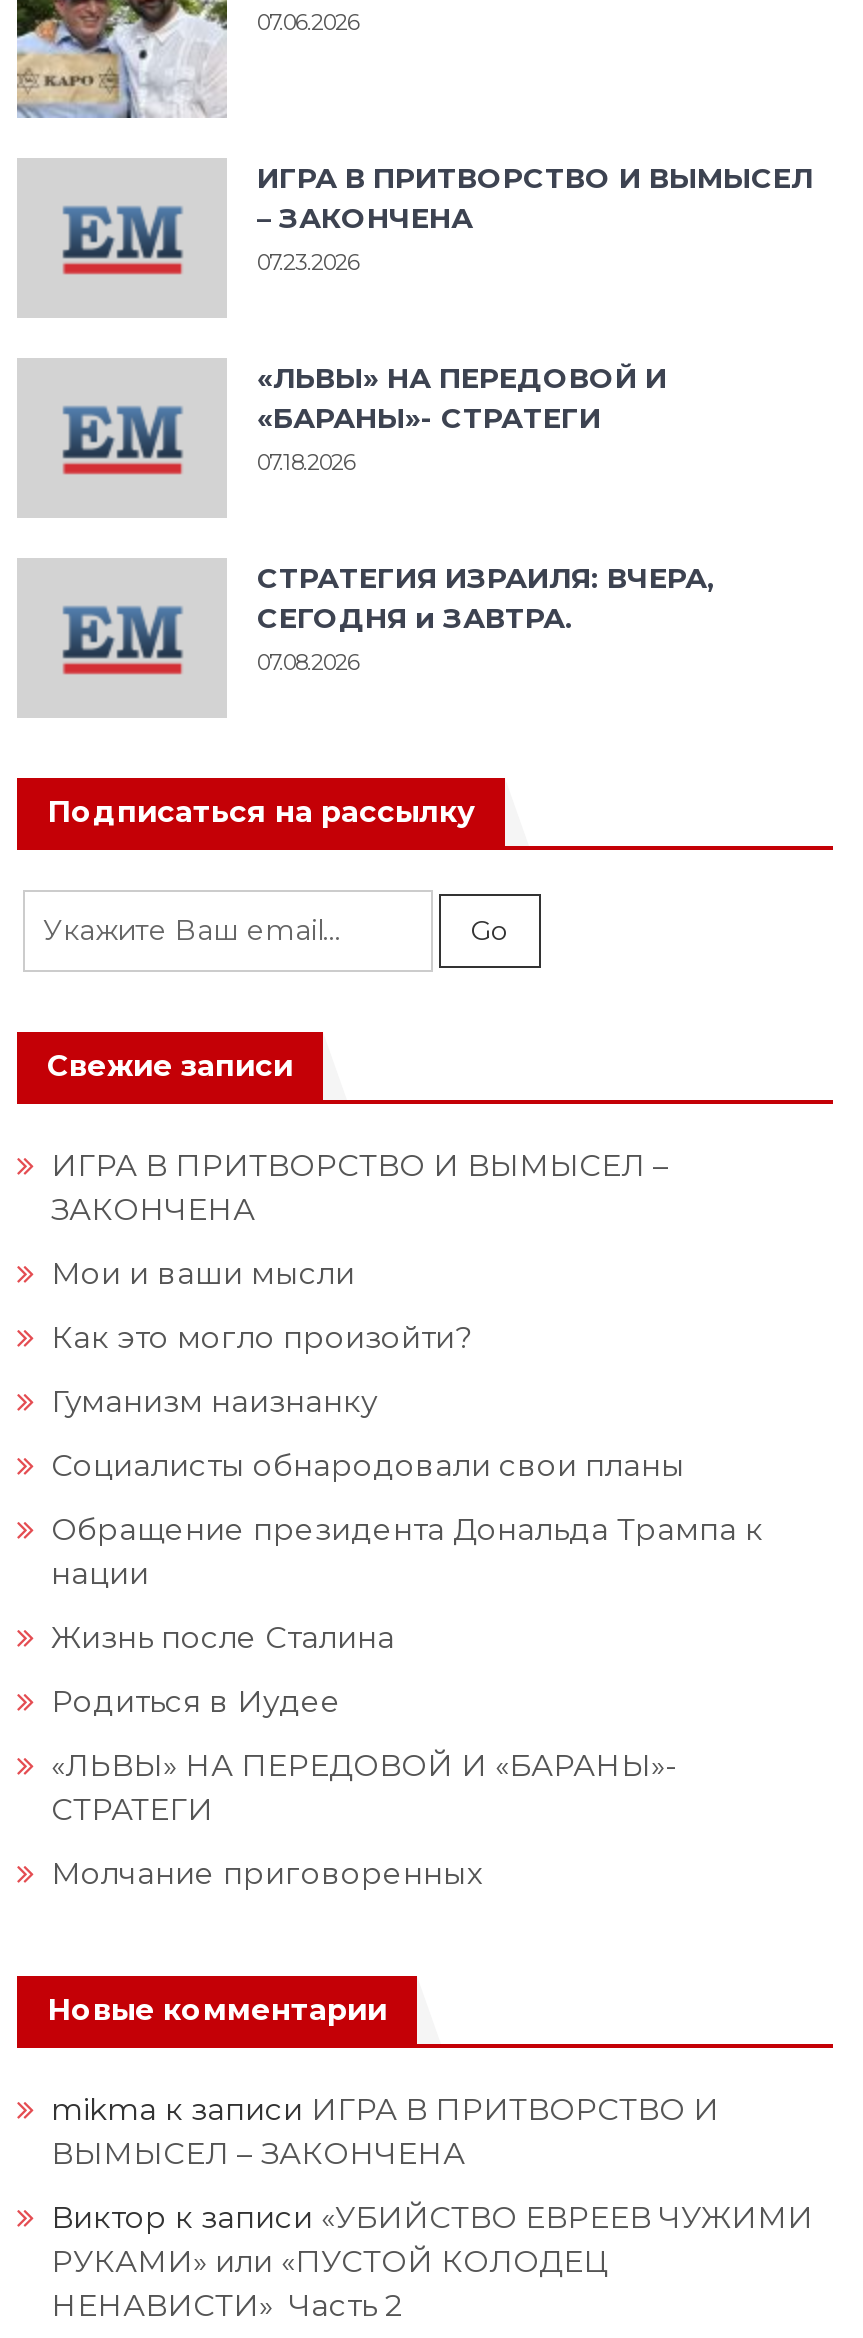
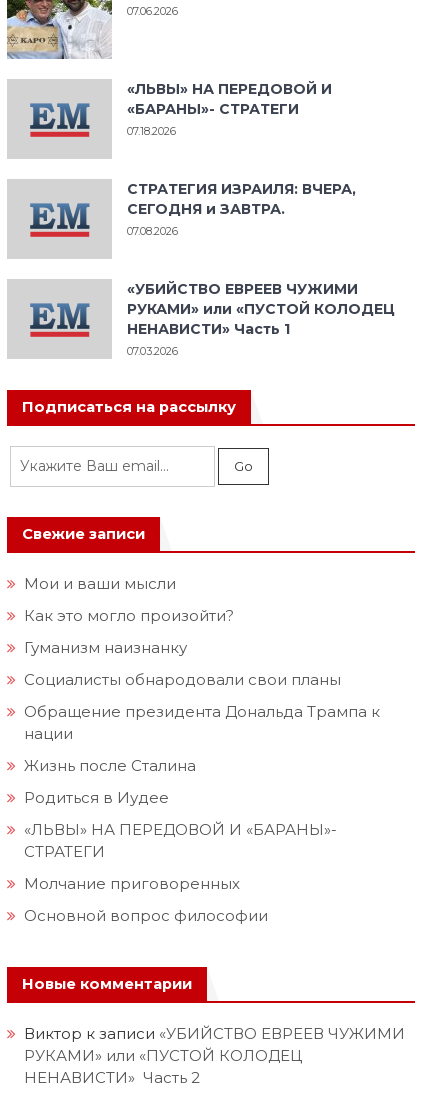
- ИГРА В ПРИТВОРСТВО И ВЫМЫСЕЛ
- – ЗАКОНЧЕНА
- 07.23.2026

moved up: «ЛЬВЫ» НА ПЕРЕДОВОЙ И | «БАРАНЫ»- СТРАТЕГИ | 07.18.2026 | СТРАТЕГИЯ ИЗРАИЛЯ: ВЧЕРА, | СЕГОДНЯ и ЗАВТРА. | 07.08.2026

+ «УБИЙСТВО ЕВРЕЕВ ЧУЖИМИ
+ РУКАМИ» или «ПУСТОЙ КОЛОДЕЦ
+ НЕНАВИСТИ» Часть 1
+ 07.03.2026

- ИГРА В ПРИТВОРСТВО И ВЫМЫСЕЛ –
- ЗАКОНЧЕНА

+ Основной вопрос философии

- mikma к записи ИГРА В ПРИТВОРСТВО И
- ВЫМЫСЕЛ – ЗАКОНЧЕНА
